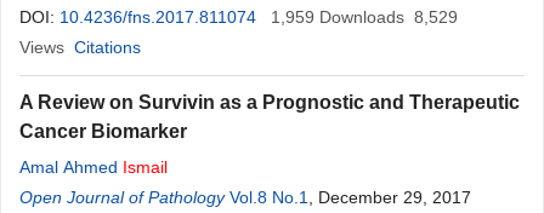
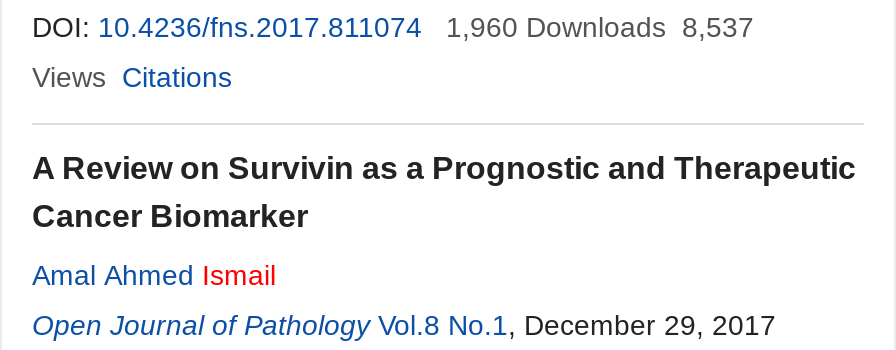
- DOI: 10.4236/fns.2017.811074 1,959 Downloads 8,529
+ DOI: 10.4236/fns.2017.811074 1,960 Downloads 8,537
